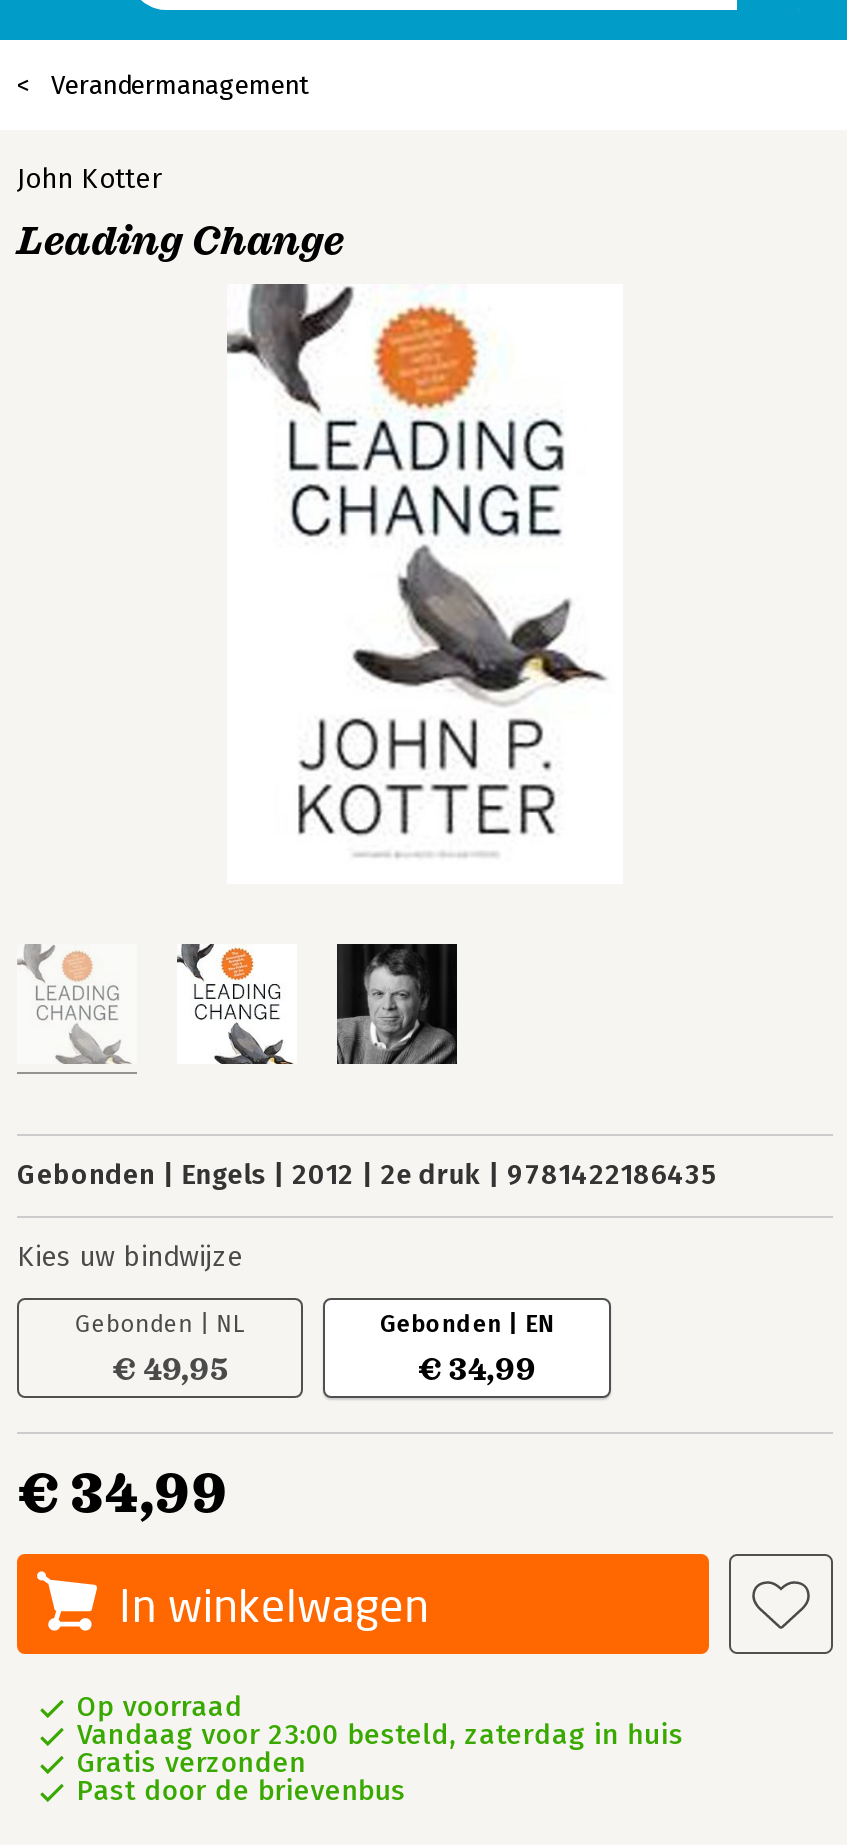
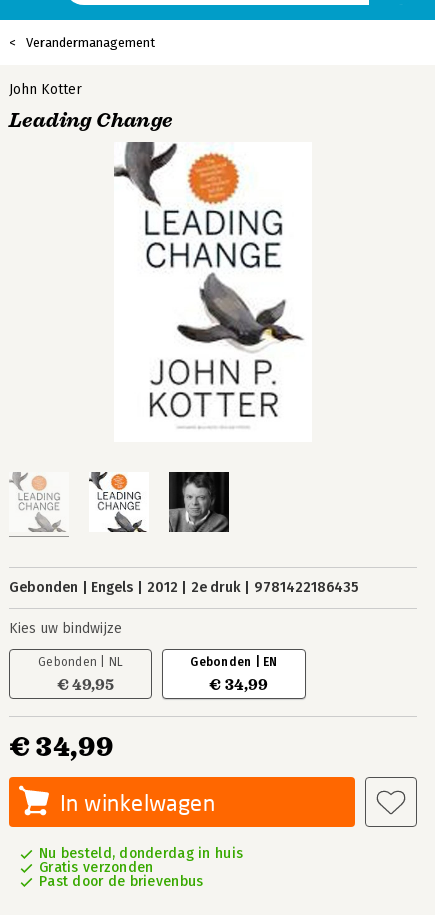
- Op voorraad
- Vandaag voor 23:00 besteld, zaterdag in huis
+ Nu besteld, donderdag in huis
